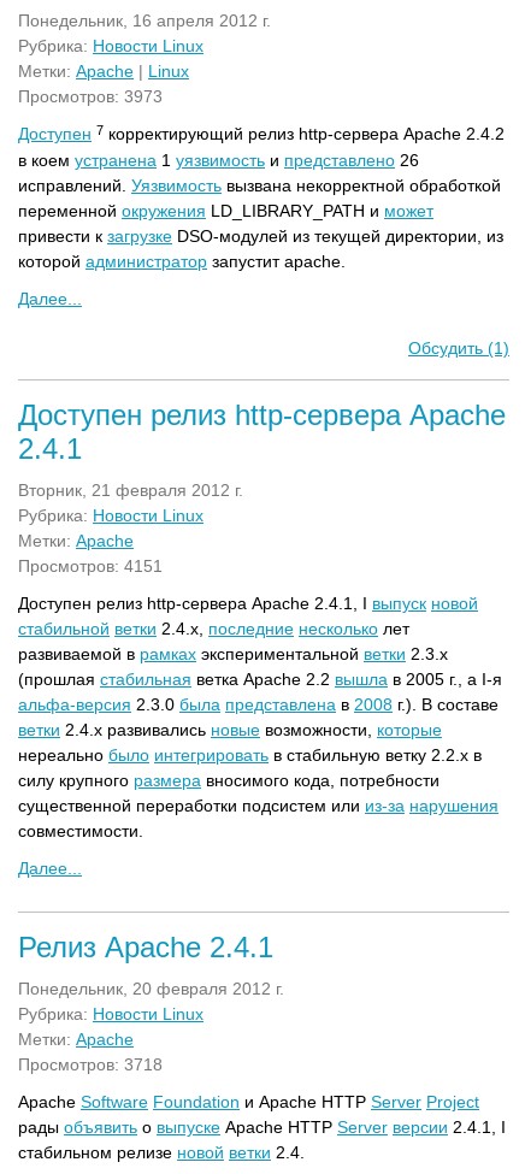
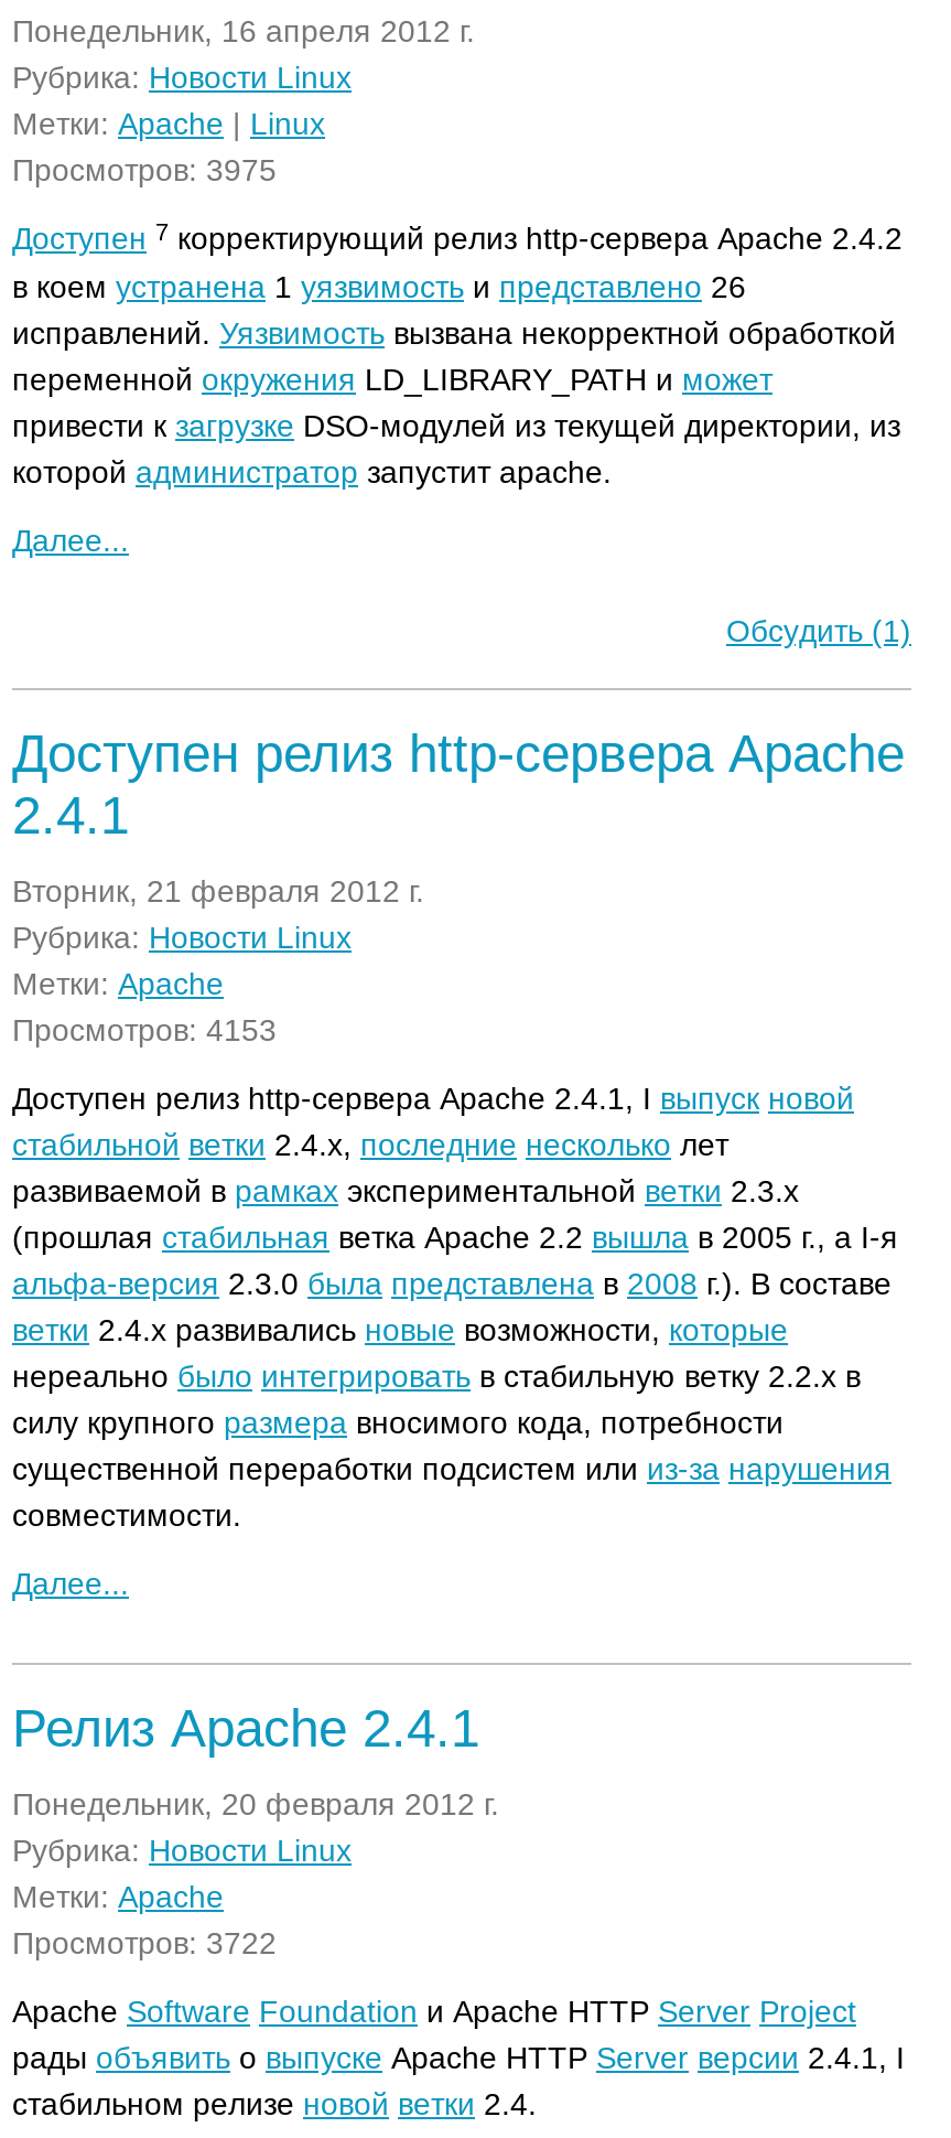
- Просмотров: 3973
+ Просмотров: 3975

- Просмотров: 4151
+ Просмотров: 4153

- Просмотров: 3718
+ Просмотров: 3722
